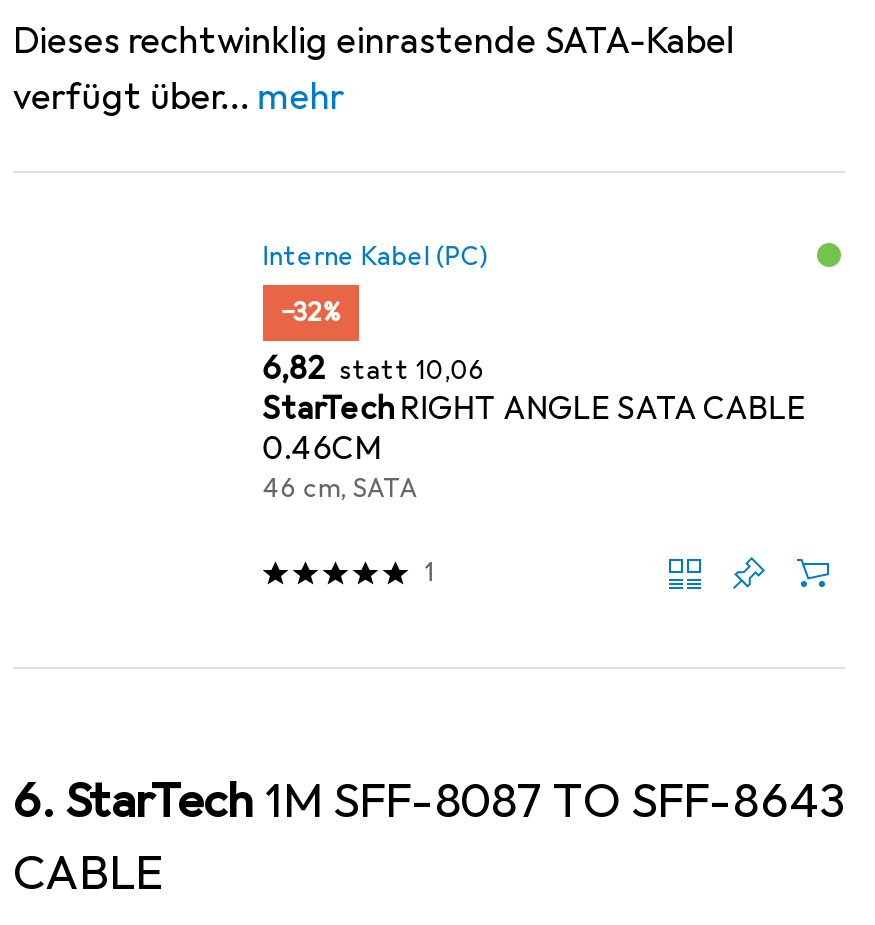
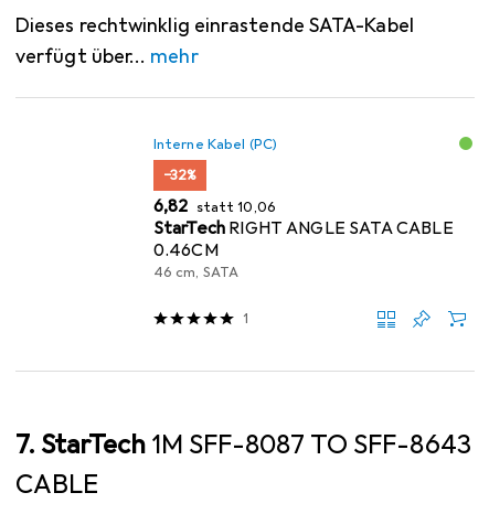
- 6. StarTech 1M SFF-8087 TO SFF-8643
+ 7. StarTech 1M SFF-8087 TO SFF-8643
